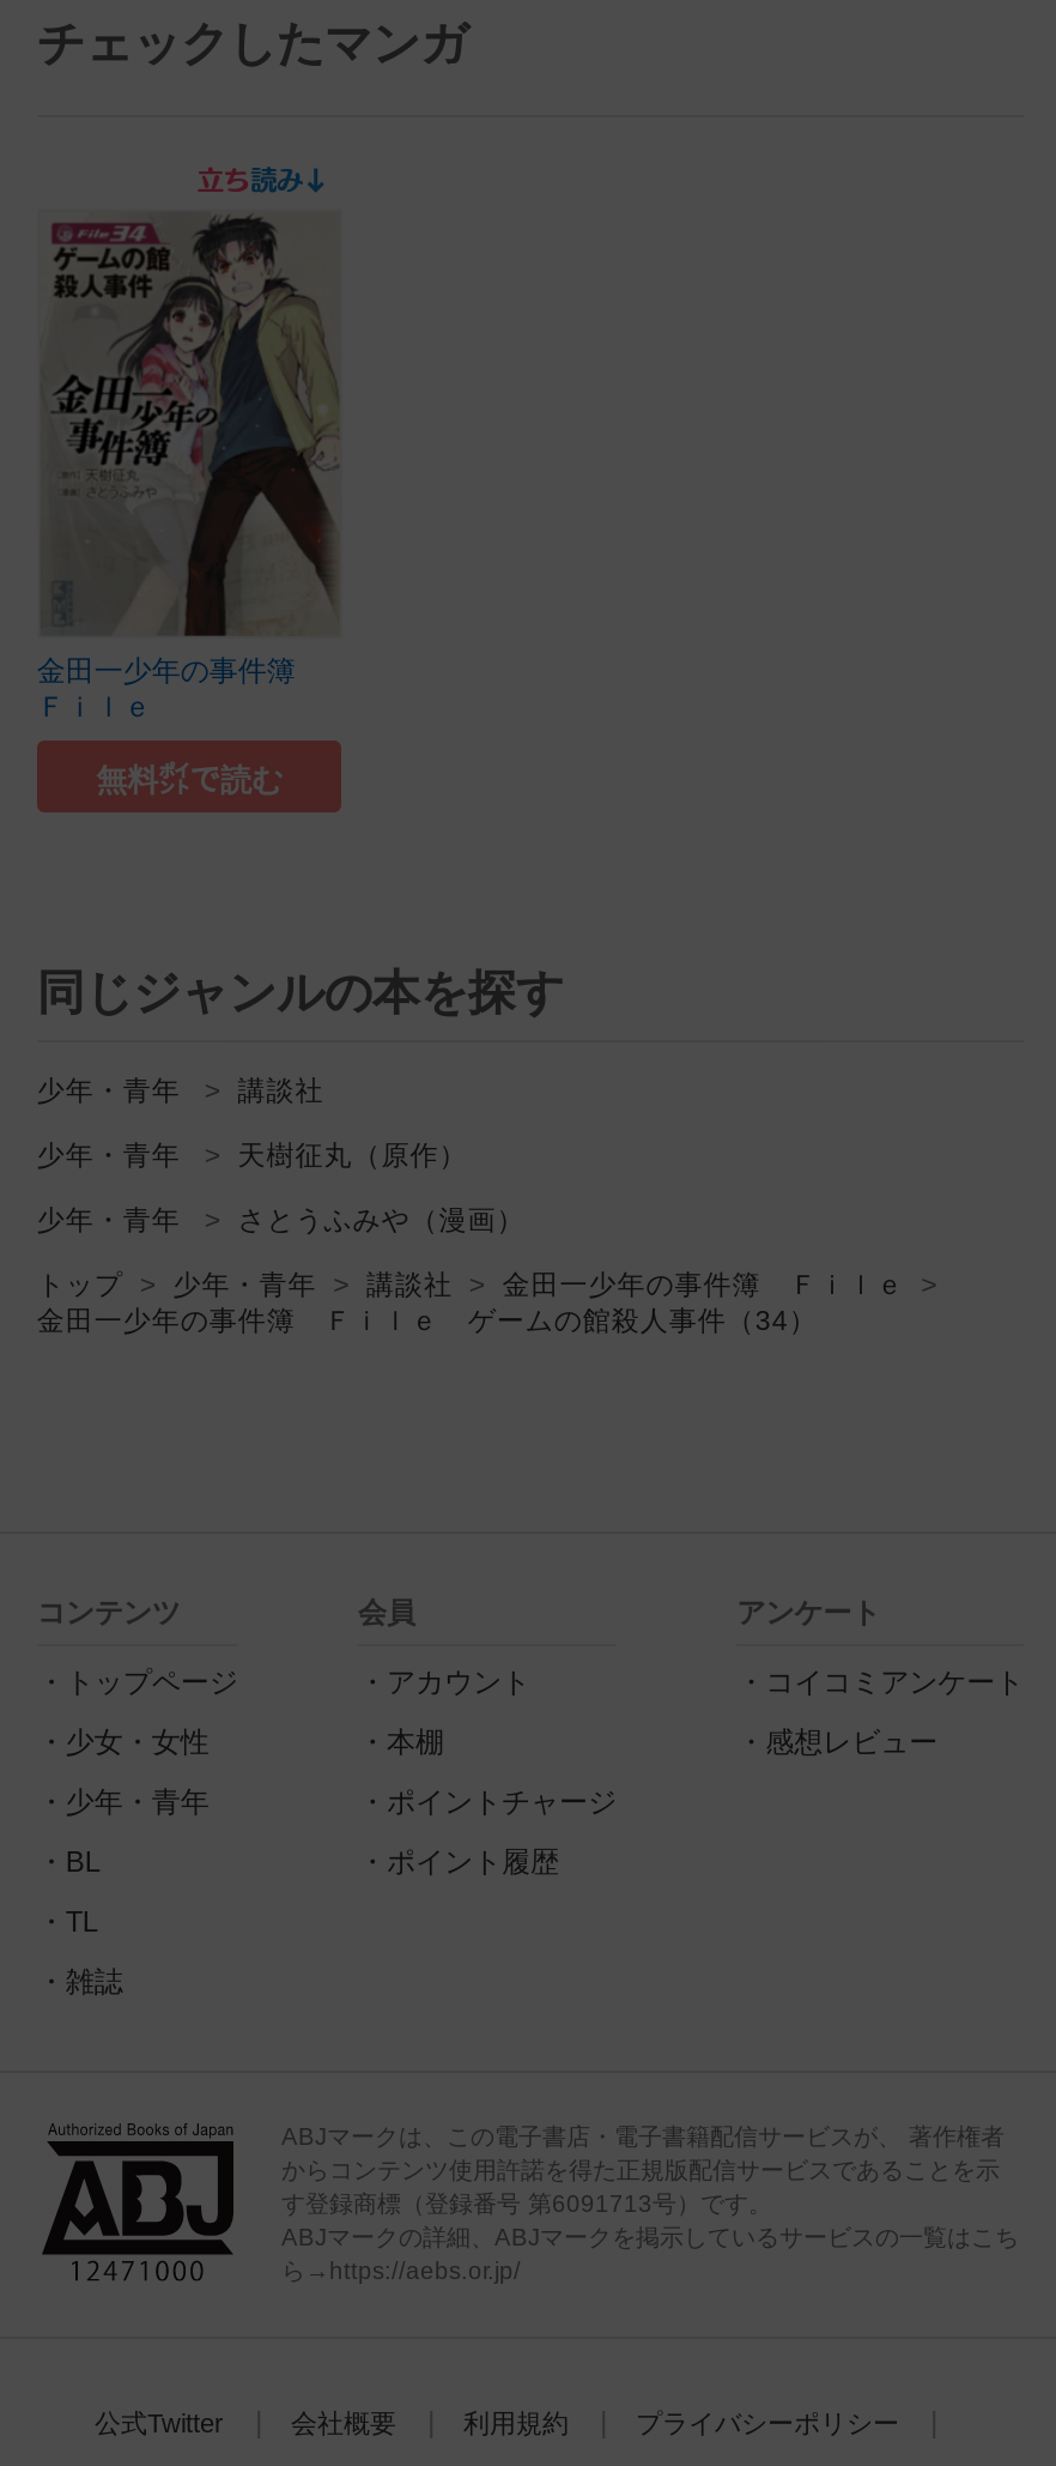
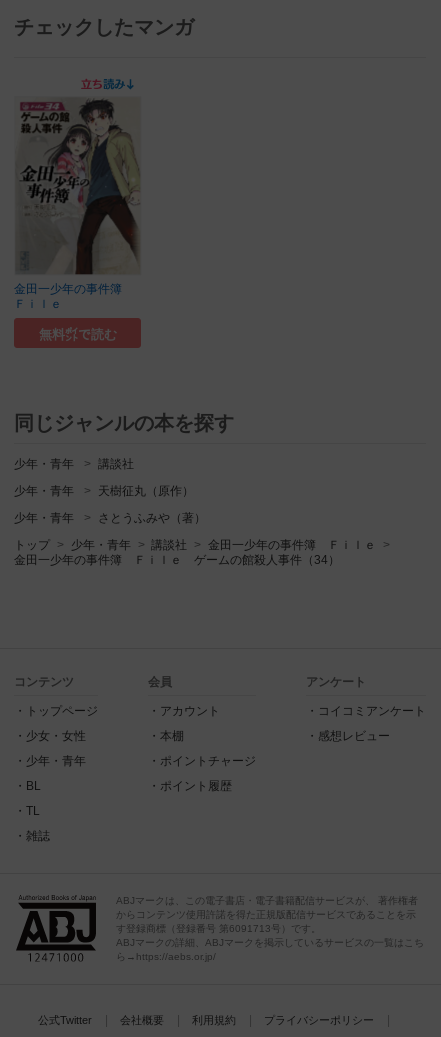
- さとうふみや（漫画）
+ さとうふみや（著）
